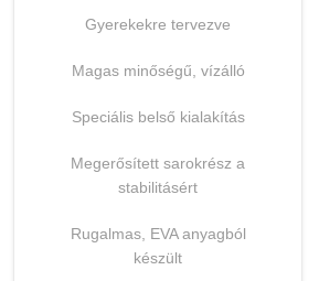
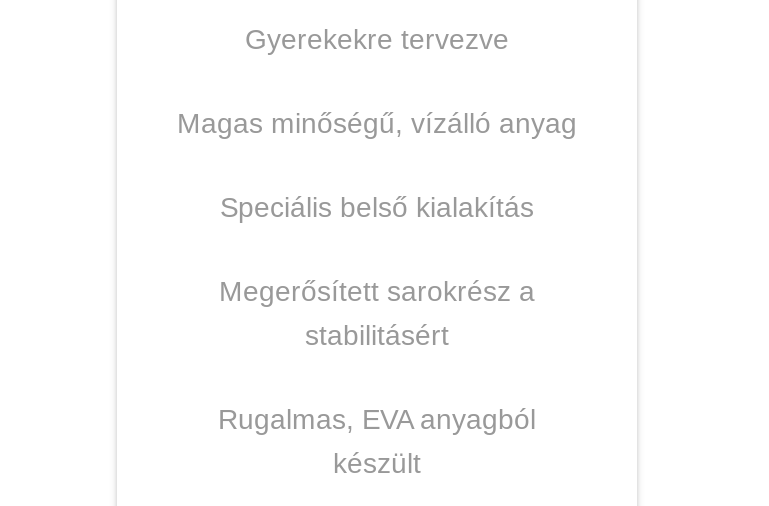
- Magas minőségű, vízálló
+ Magas minőségű, vízálló anyag
